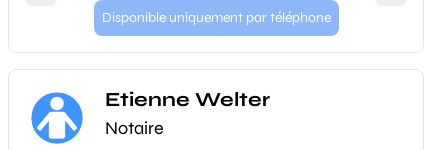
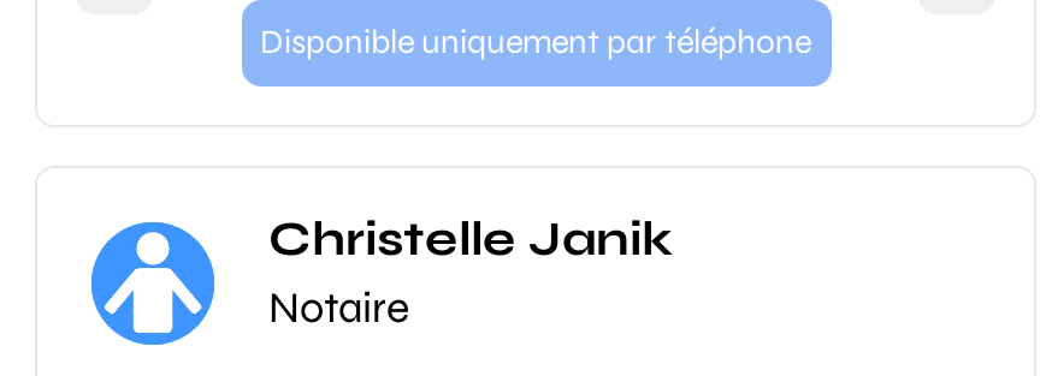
- Etienne Welter
+ Christelle Janik
